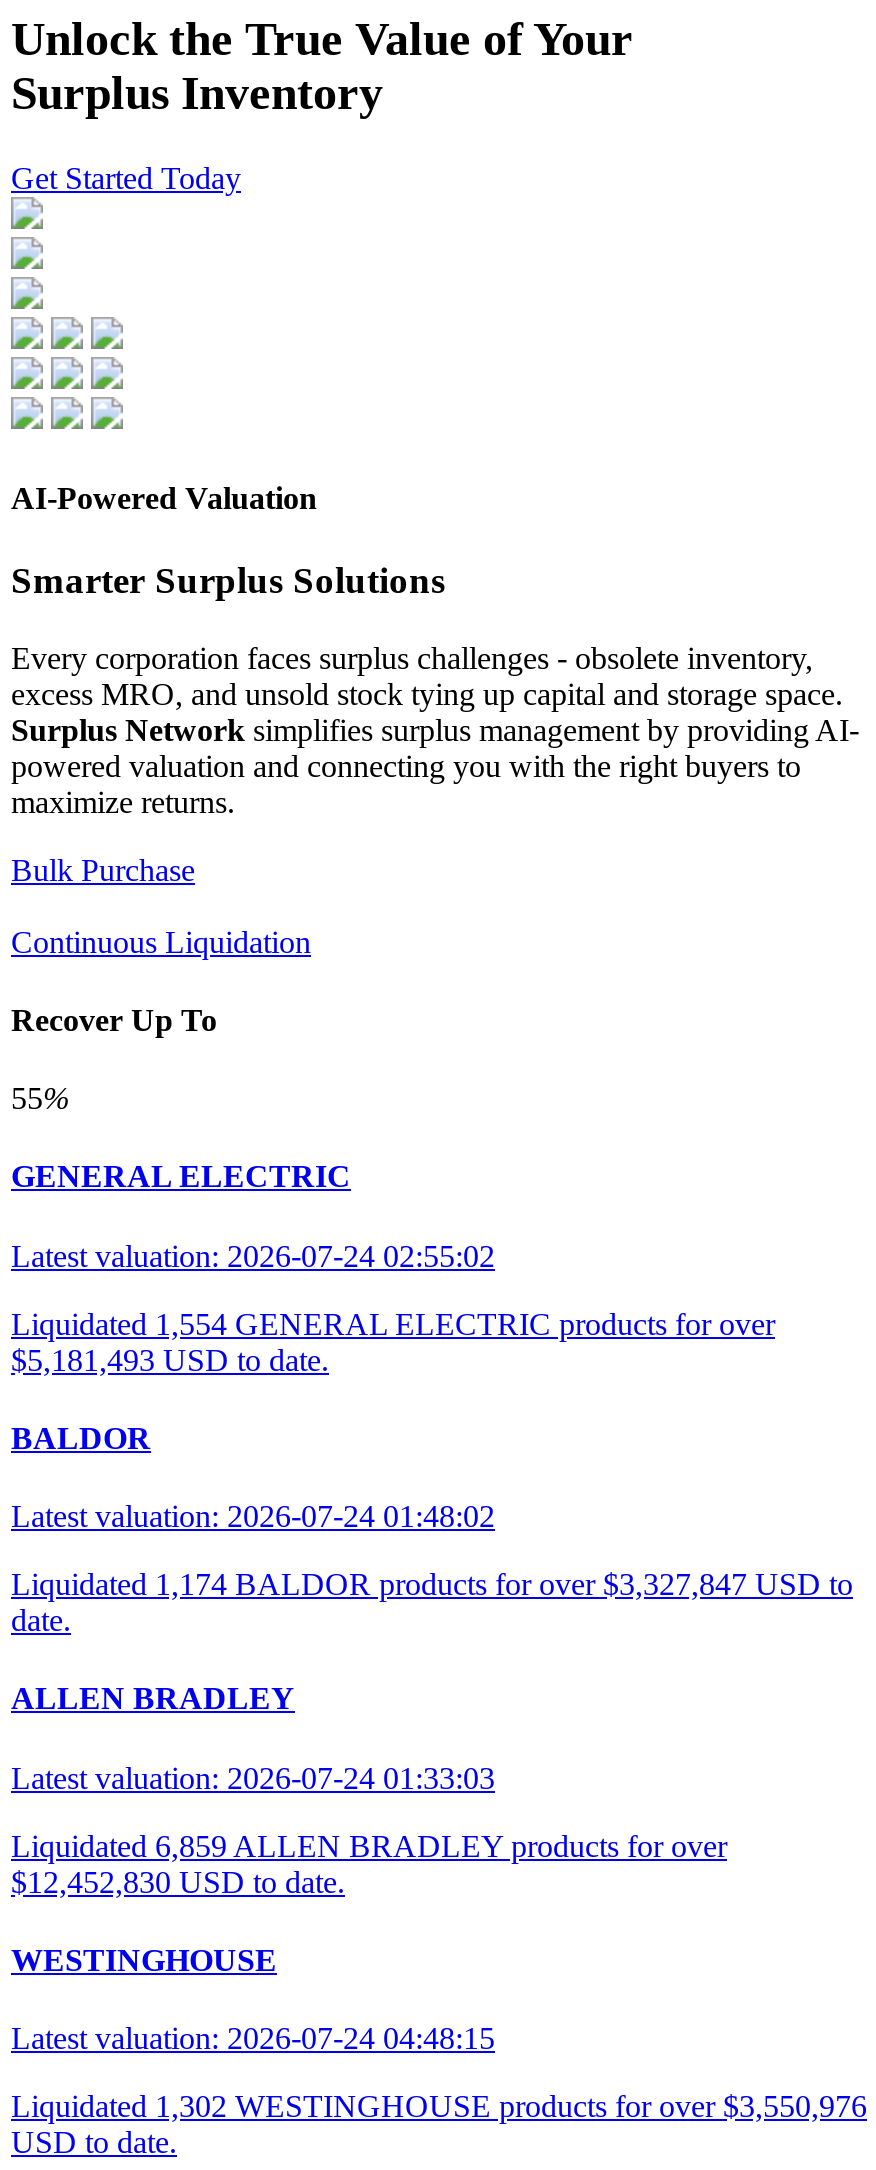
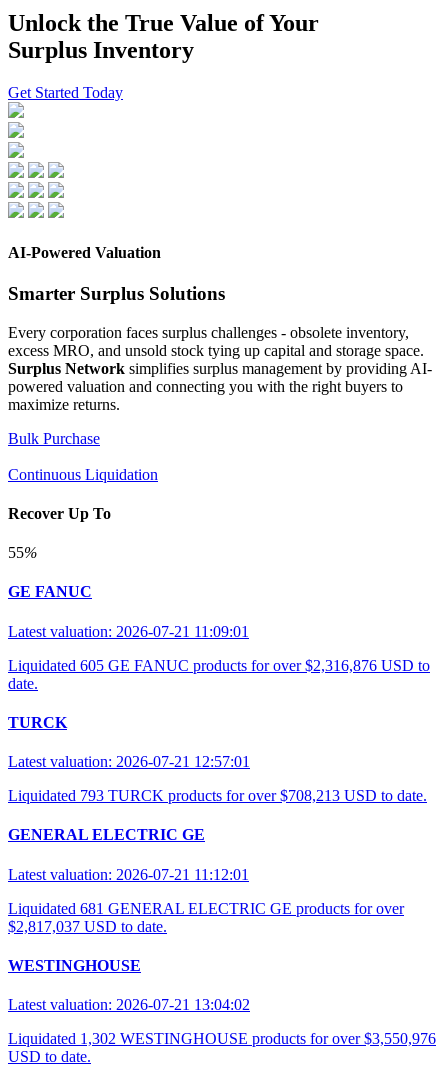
- GENERAL ELECTRIC
- Latest valuation: 2026-07-24 02:55:02
- Liquidated 1,554 GENERAL ELECTRIC products for over
- $5,181,493 USD to date.
- BALDOR
- Latest valuation: 2026-07-24 01:48:02
- Liquidated 1,174 BALDOR products for over $3,327,847 USD to
+ GE FANUC
+ Latest valuation: 2026-07-21 11:09:01
+ Liquidated 605 GE FANUC products for over $2,316,876 USD to

moved up: date.

- ALLEN BRADLEY
- Latest valuation: 2026-07-24 01:33:03
- Liquidated 6,859 ALLEN BRADLEY products for over
- $12,452,830 USD to date.
+ TURCK
+ Latest valuation: 2026-07-21 12:57:01
+ Liquidated 793 TURCK products for over $708,213 USD to date.
+ GENERAL ELECTRIC GE
+ Latest valuation: 2026-07-21 11:12:01
+ Liquidated 681 GENERAL ELECTRIC GE products for over
+ $2,817,037 USD to date.

- Latest valuation: 2026-07-24 04:48:15
+ Latest valuation: 2026-07-21 13:04:02
